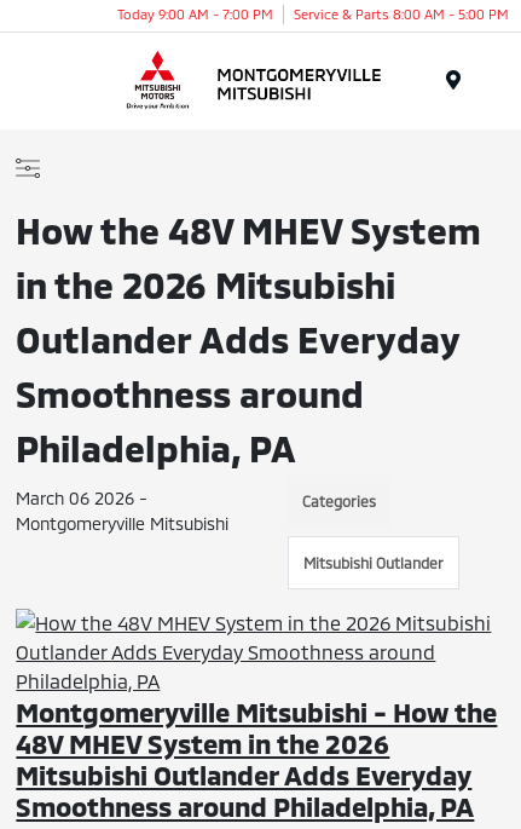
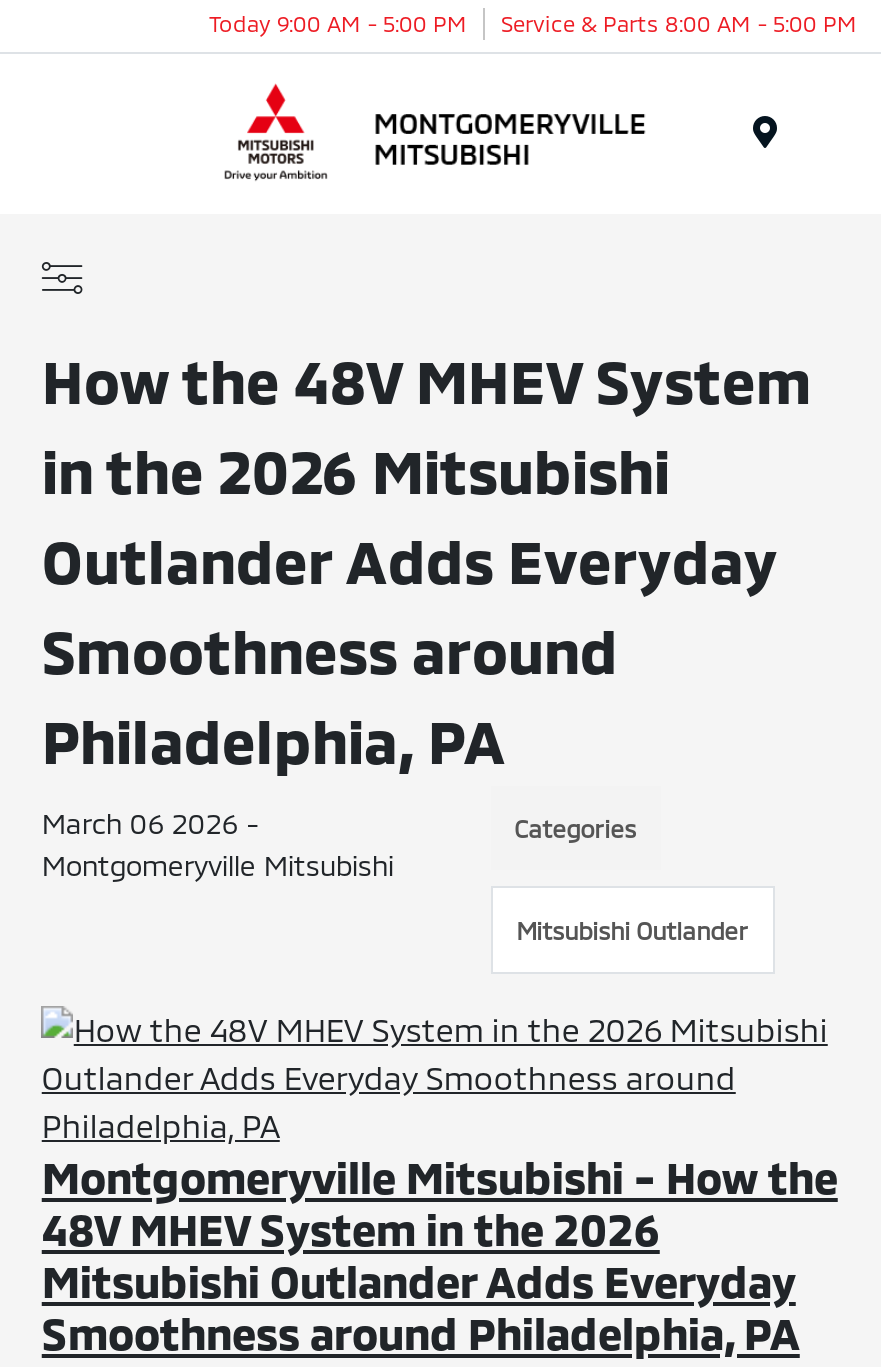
- Today 9:00 AM - 7:00 PM Service & Parts 8:00 AM - 5:00 PM
+ Today 9:00 AM - 5:00 PM Service & Parts 8:00 AM - 5:00 PM
